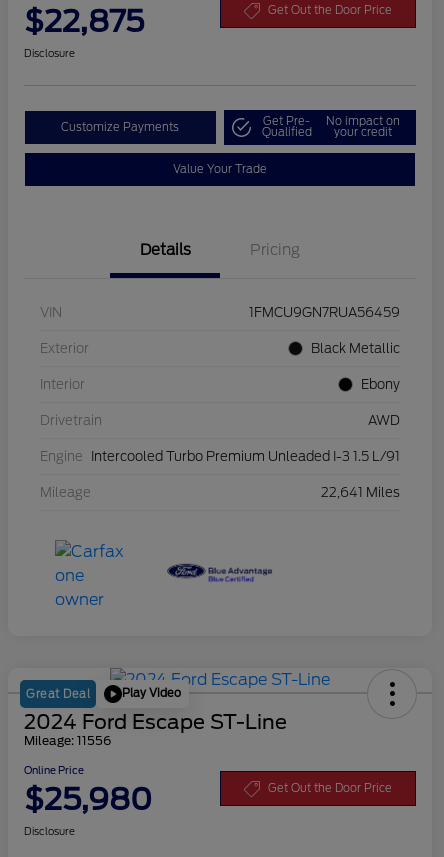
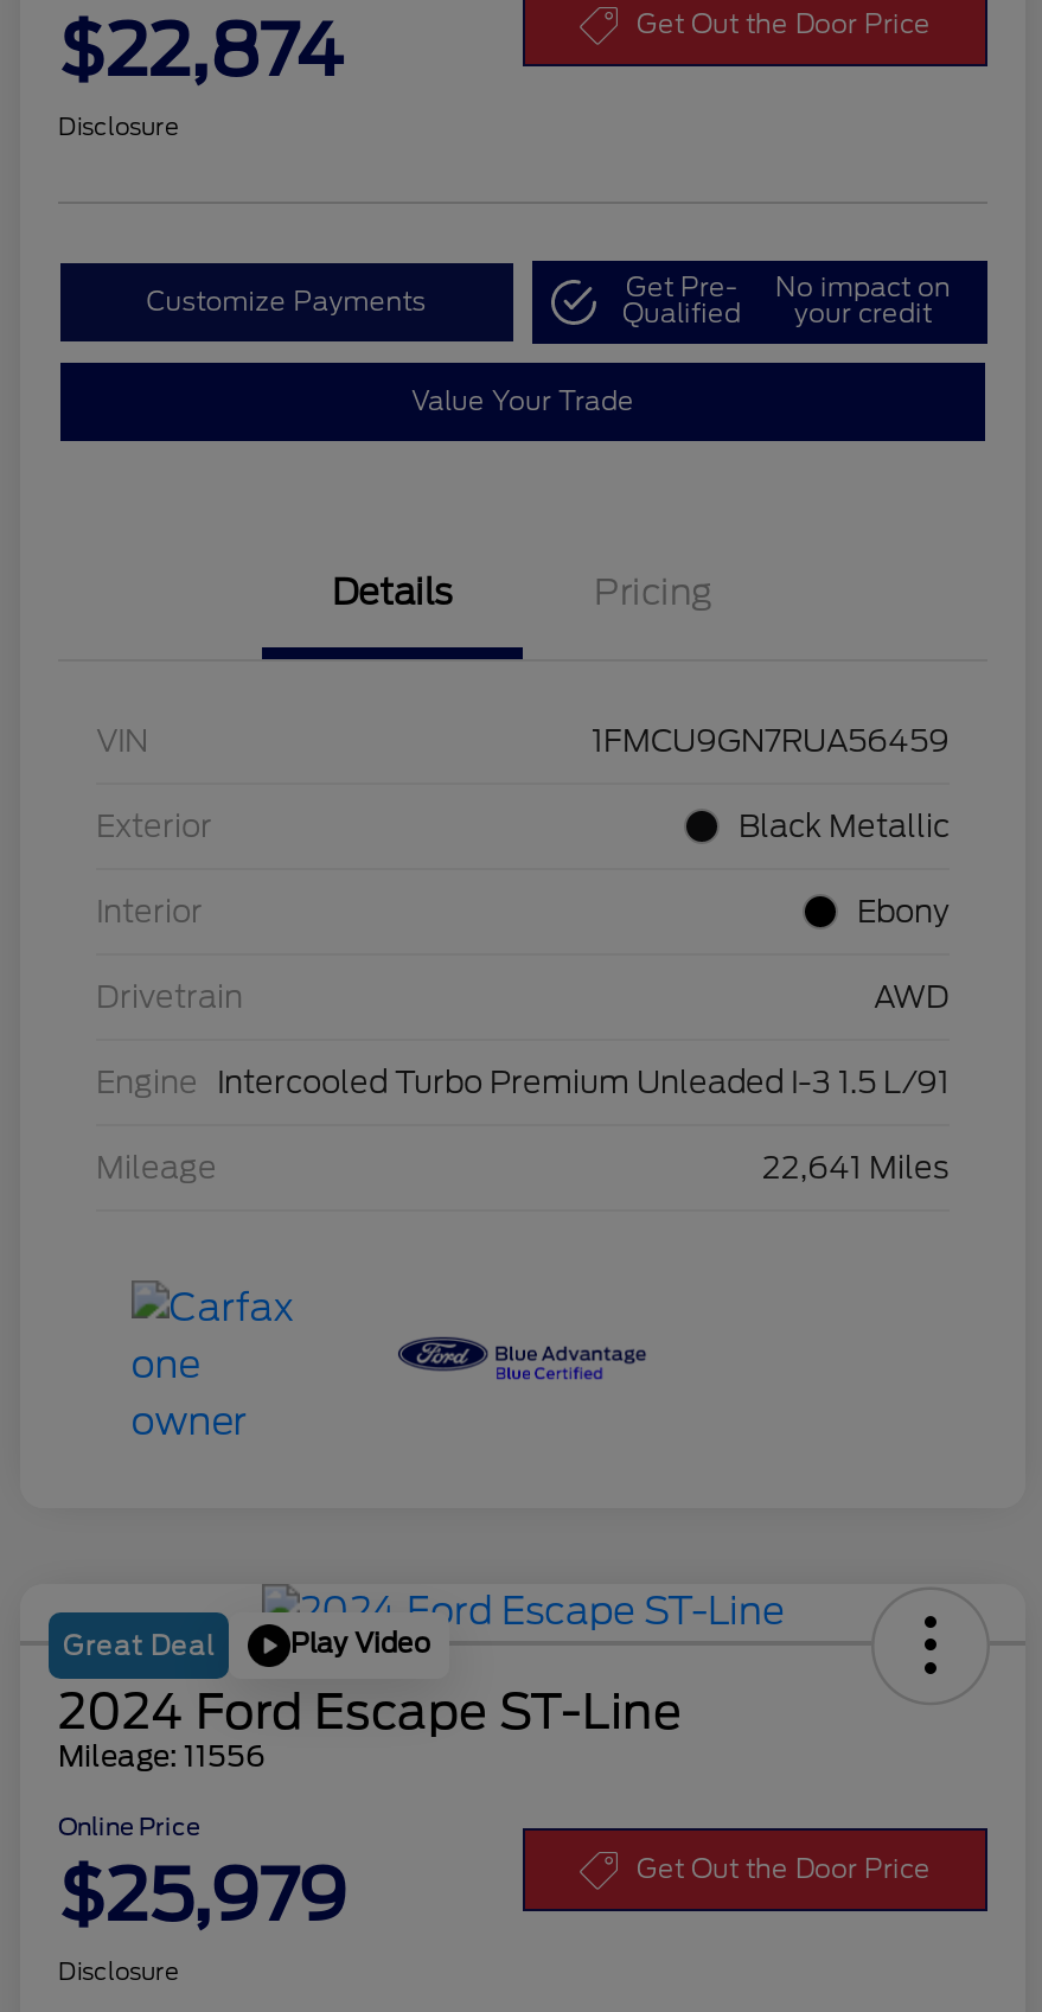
- $22,875
+ $22,874

- $25,980
+ $25,979
